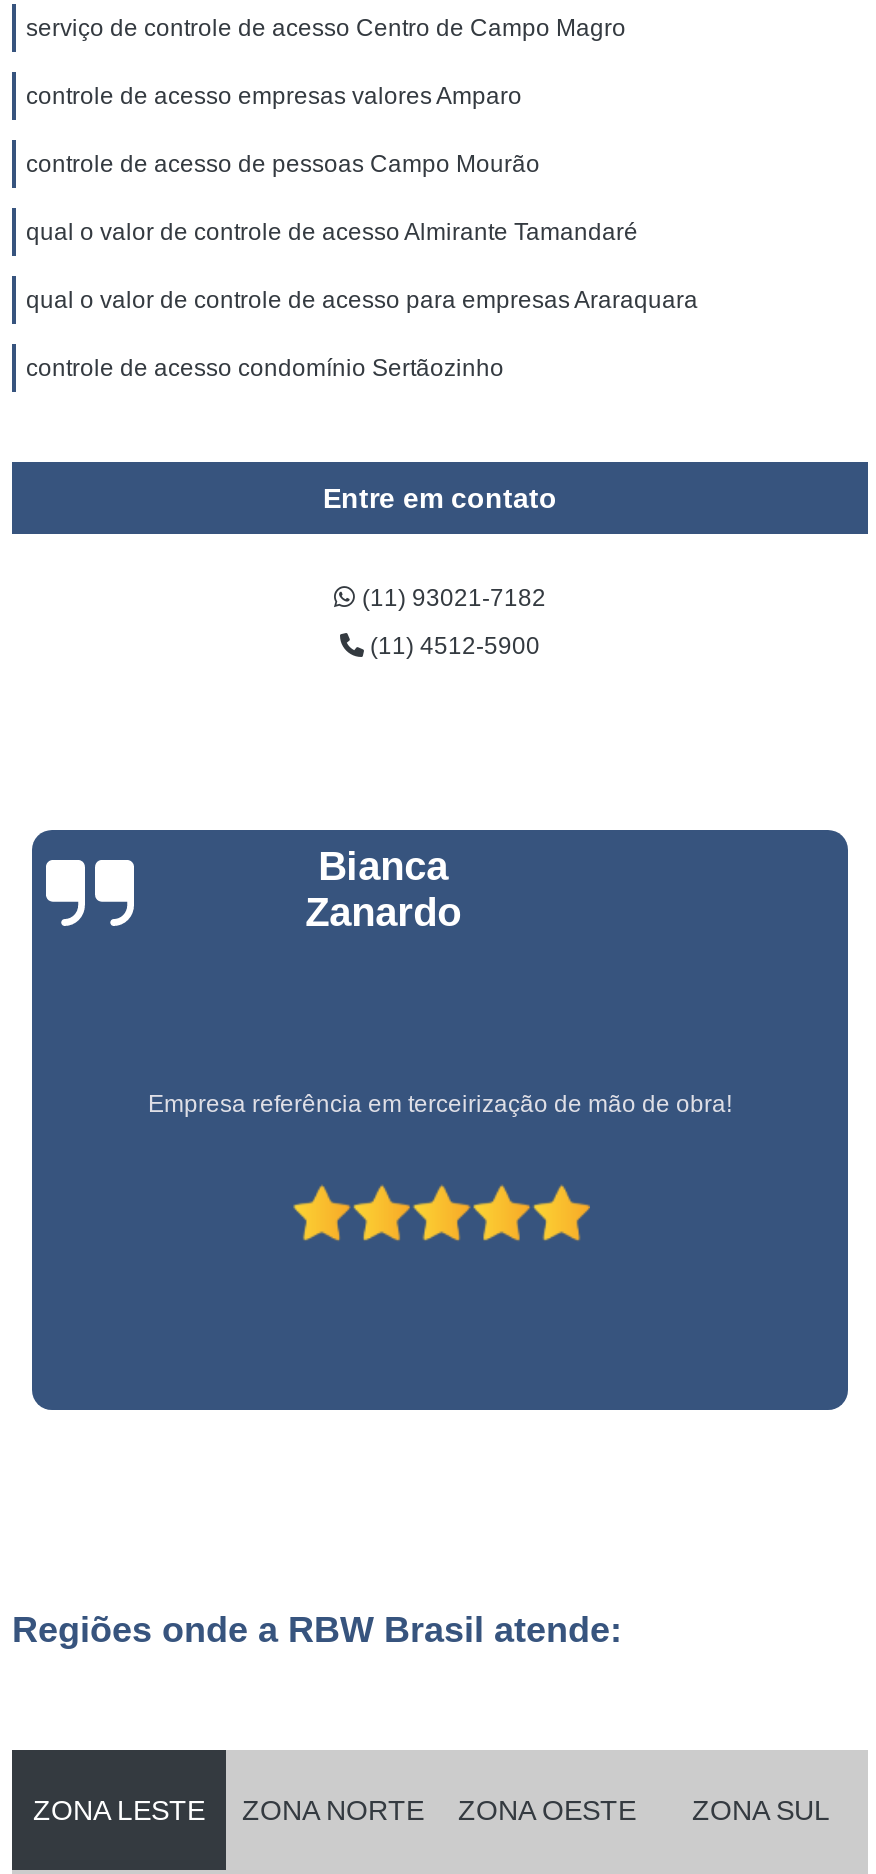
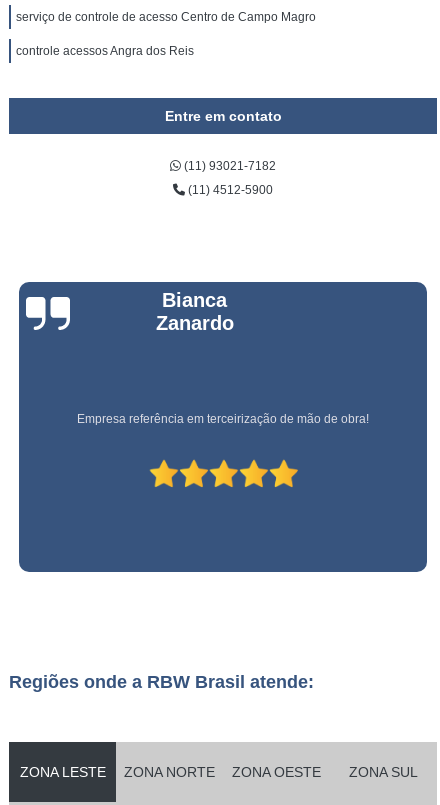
- controle de acesso empresas valores Amparo
- controle de acesso de pessoas Campo Mourão
- qual o valor de controle de acesso Almirante Tamandaré
- qual o valor de controle de acesso para empresas Araraquara
- controle de acesso condomínio Sertãozinho
+ controle acessos Angra dos Reis
